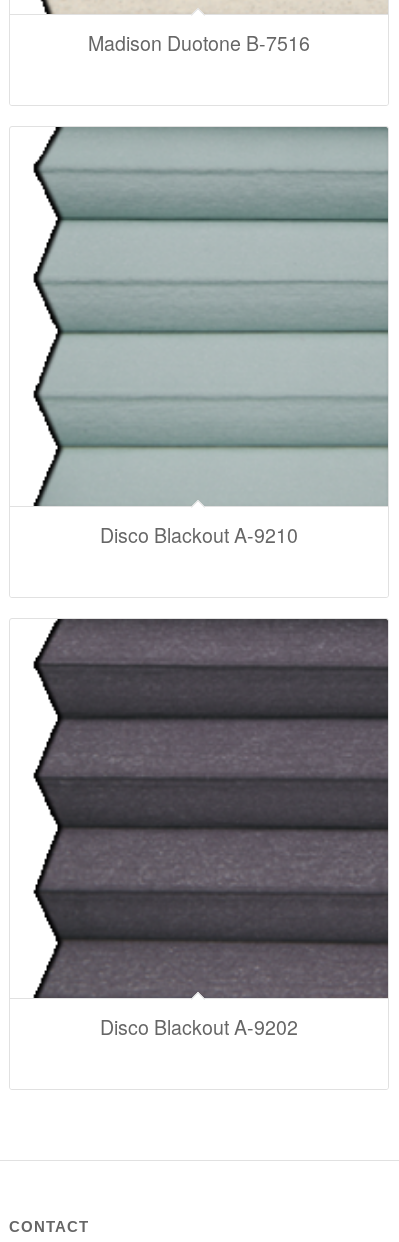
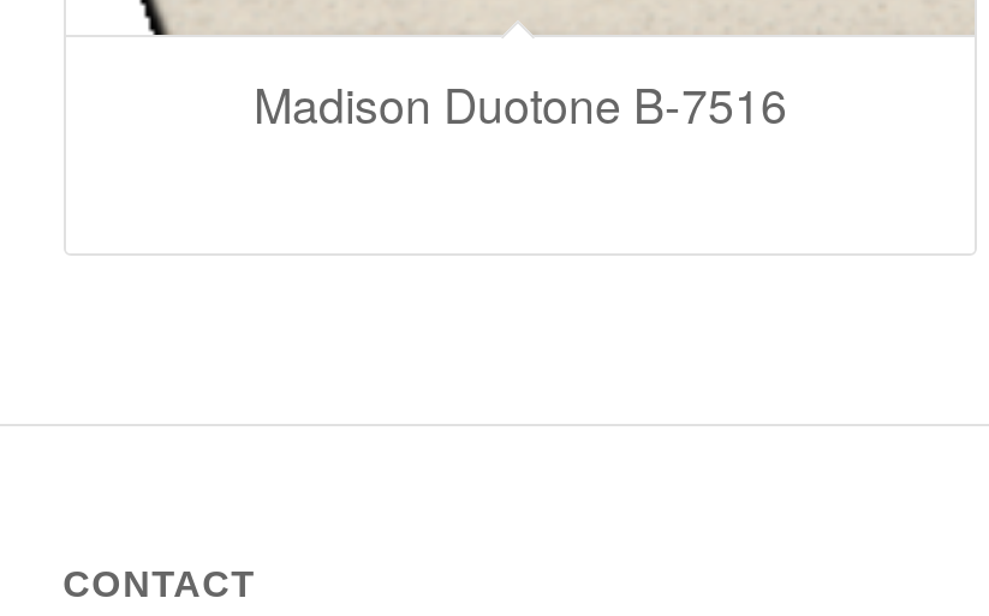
- [image]
- Disco Blackout A-9210

- [image]
- Disco Blackout A-9202
